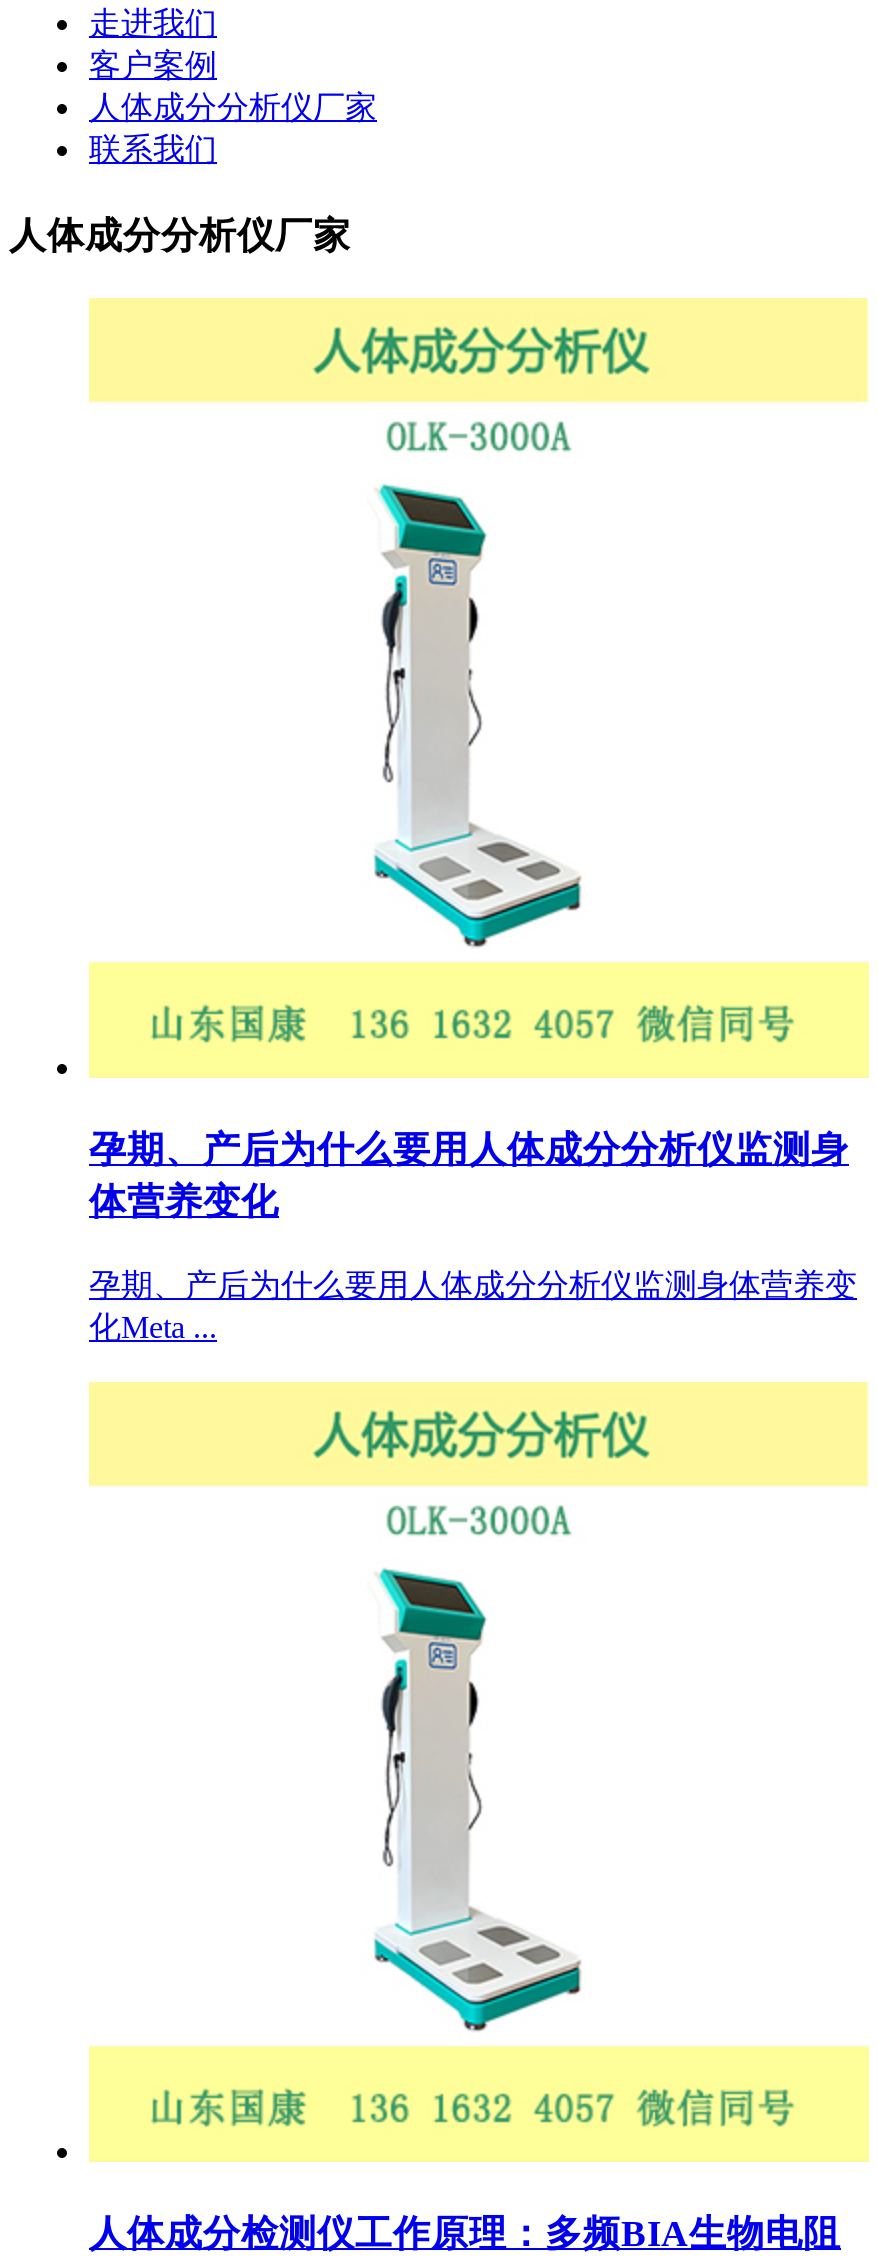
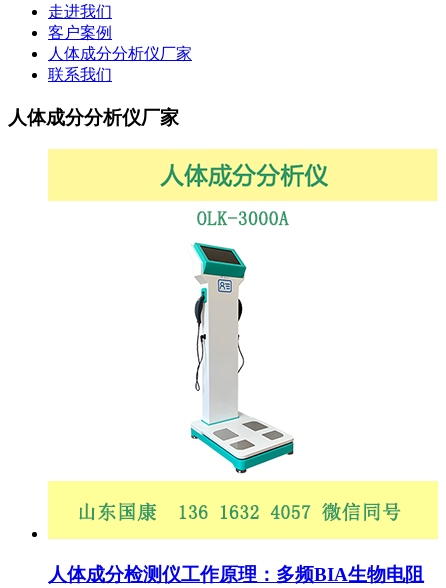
- 孕期、产后为什么要用人体成分分析仪监测身
- 体营养变化
- 孕期、产后为什么要用人体成分分析仪监测身体营养变
- 化Meta ...
